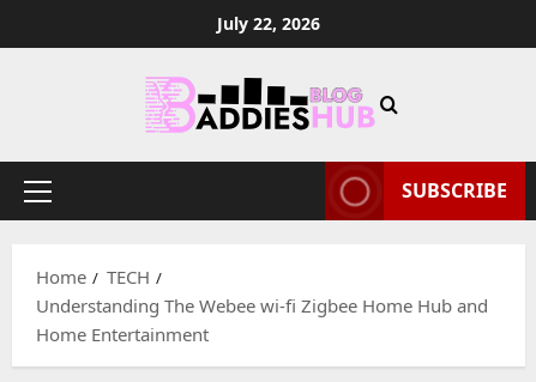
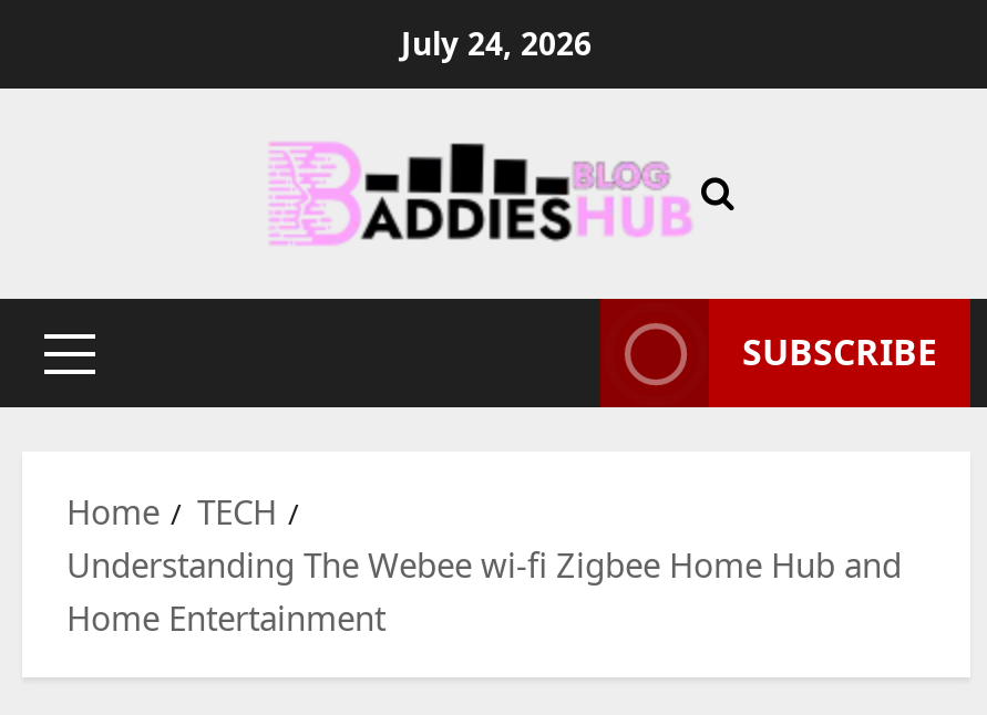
- July 22, 2026
+ July 24, 2026
